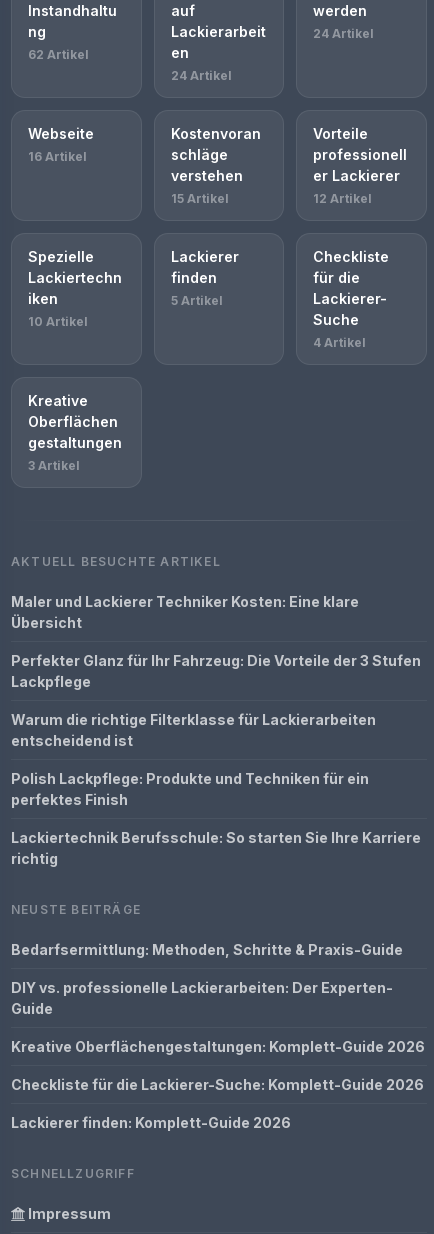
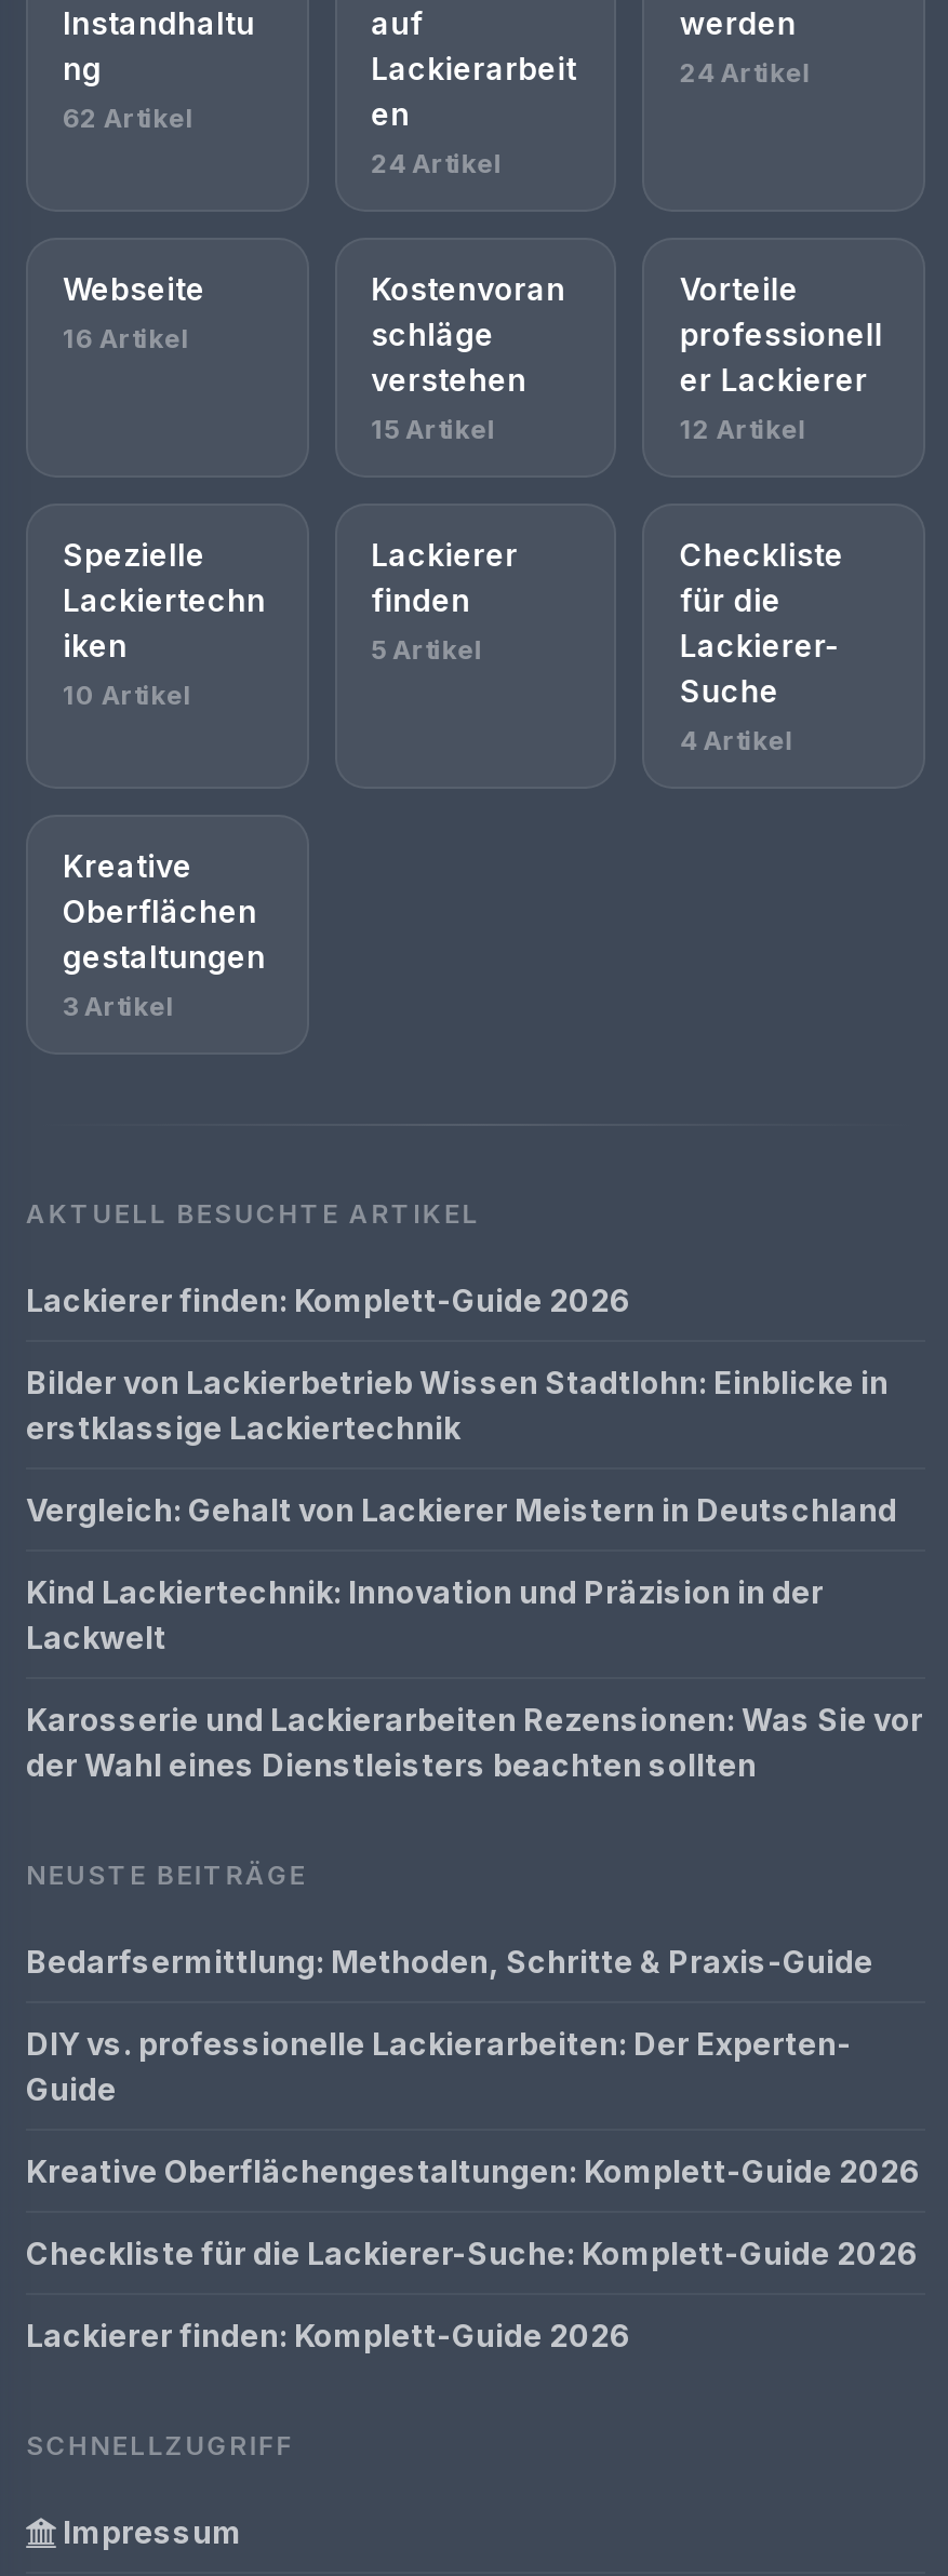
- Maler und Lackierer Techniker Kosten: Eine klare
- Übersicht
+ Lackierer finden: Komplett-Guide 2026

- Perfekter Glanz für Ihr Fahrzeug: Die Vorteile der 3 Stufen
- Lackpflege
+ Bilder von Lackierbetrieb Wissen Stadtlohn: Einblicke in
+ erstklassige Lackiertechnik

- Warum die richtige Filterklasse für Lackierarbeiten
- entscheidend ist
+ Vergleich: Gehalt von Lackierer Meistern in Deutschland

- Polish Lackpflege: Produkte und Techniken für ein
- perfektes Finish
+ Kind Lackiertechnik: Innovation und Präzision in der
+ Lackwelt

- Lackiertechnik Berufsschule: So starten Sie Ihre Karriere
- richtig
+ Karosserie und Lackierarbeiten Rezensionen: Was Sie vor
+ der Wahl eines Dienstleisters beachten sollten
